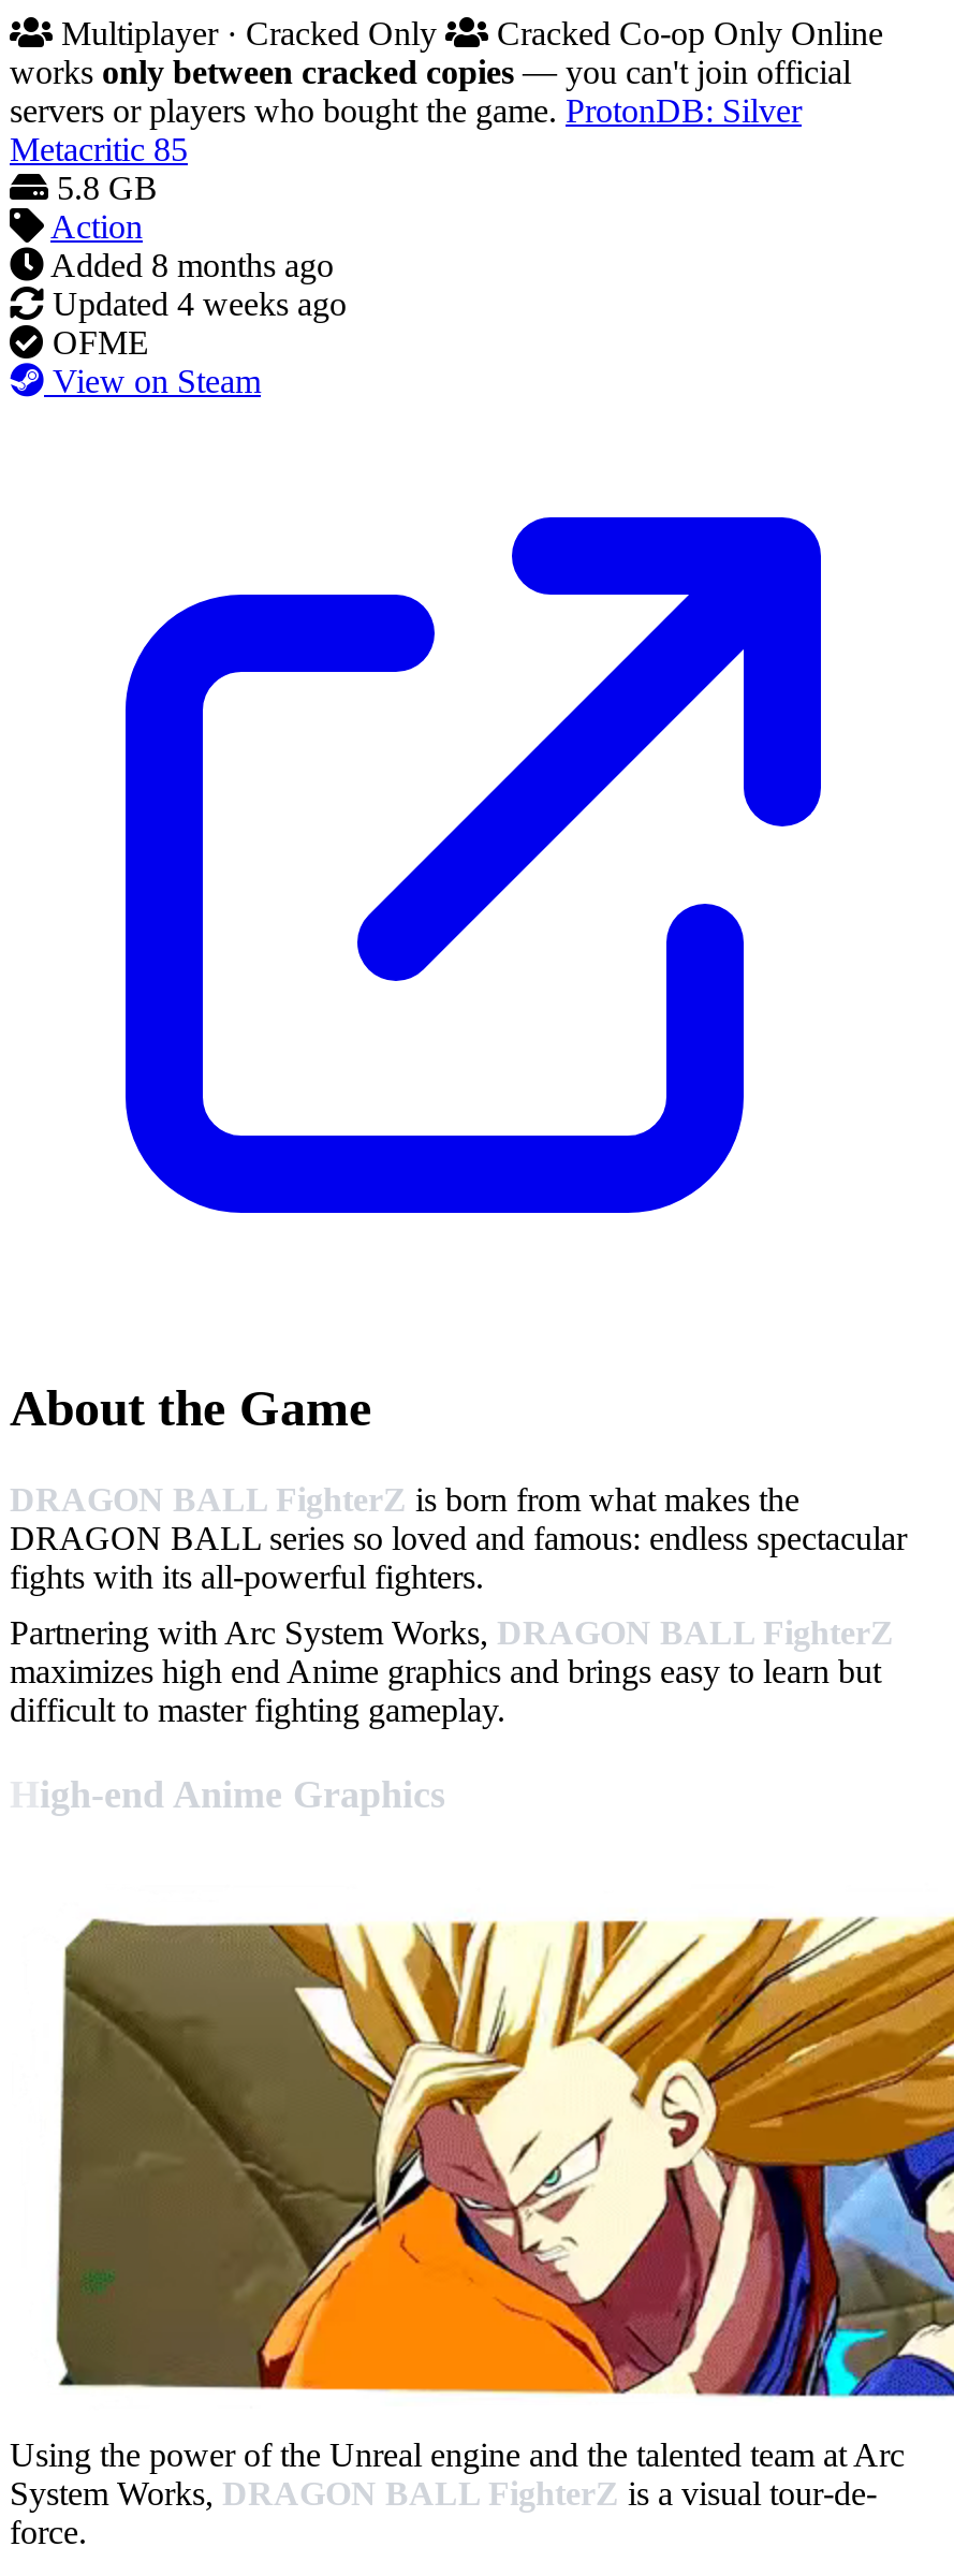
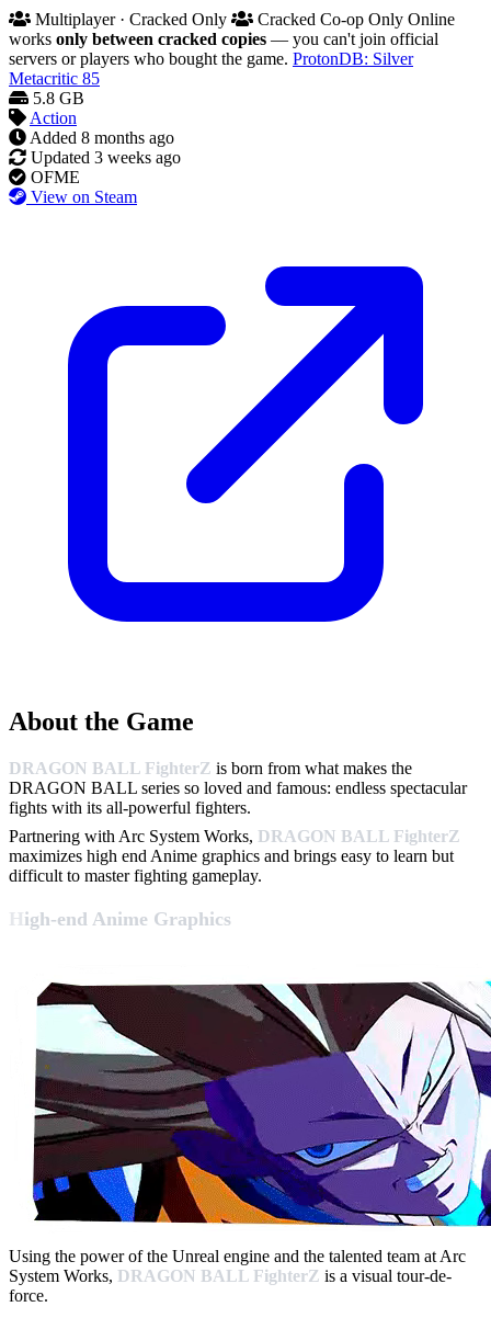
- Updated 4 weeks ago
+ Updated 3 weeks ago

- [image]
+ [image]
